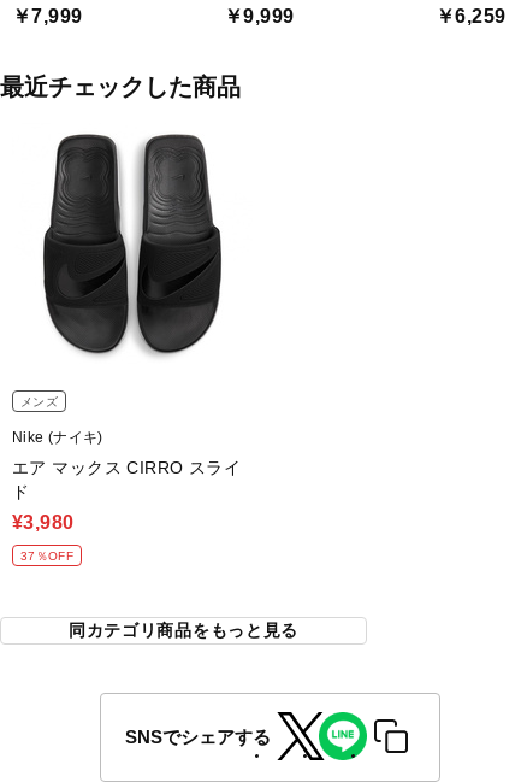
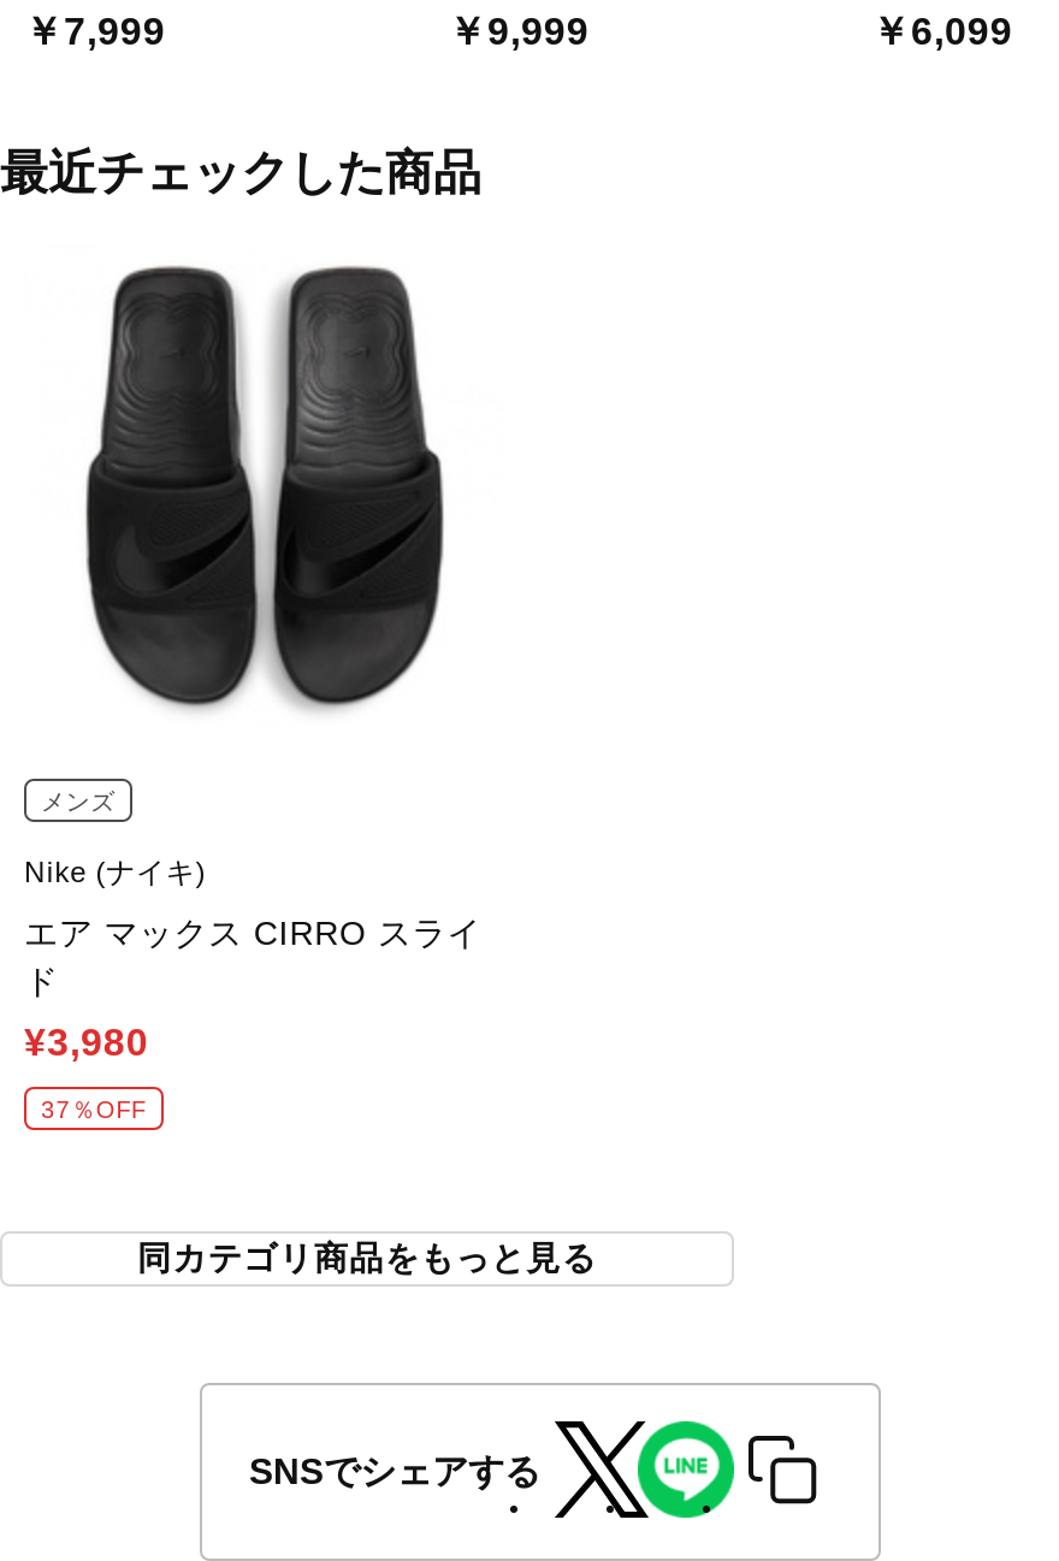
- ￥6,259
+ ￥6,099
